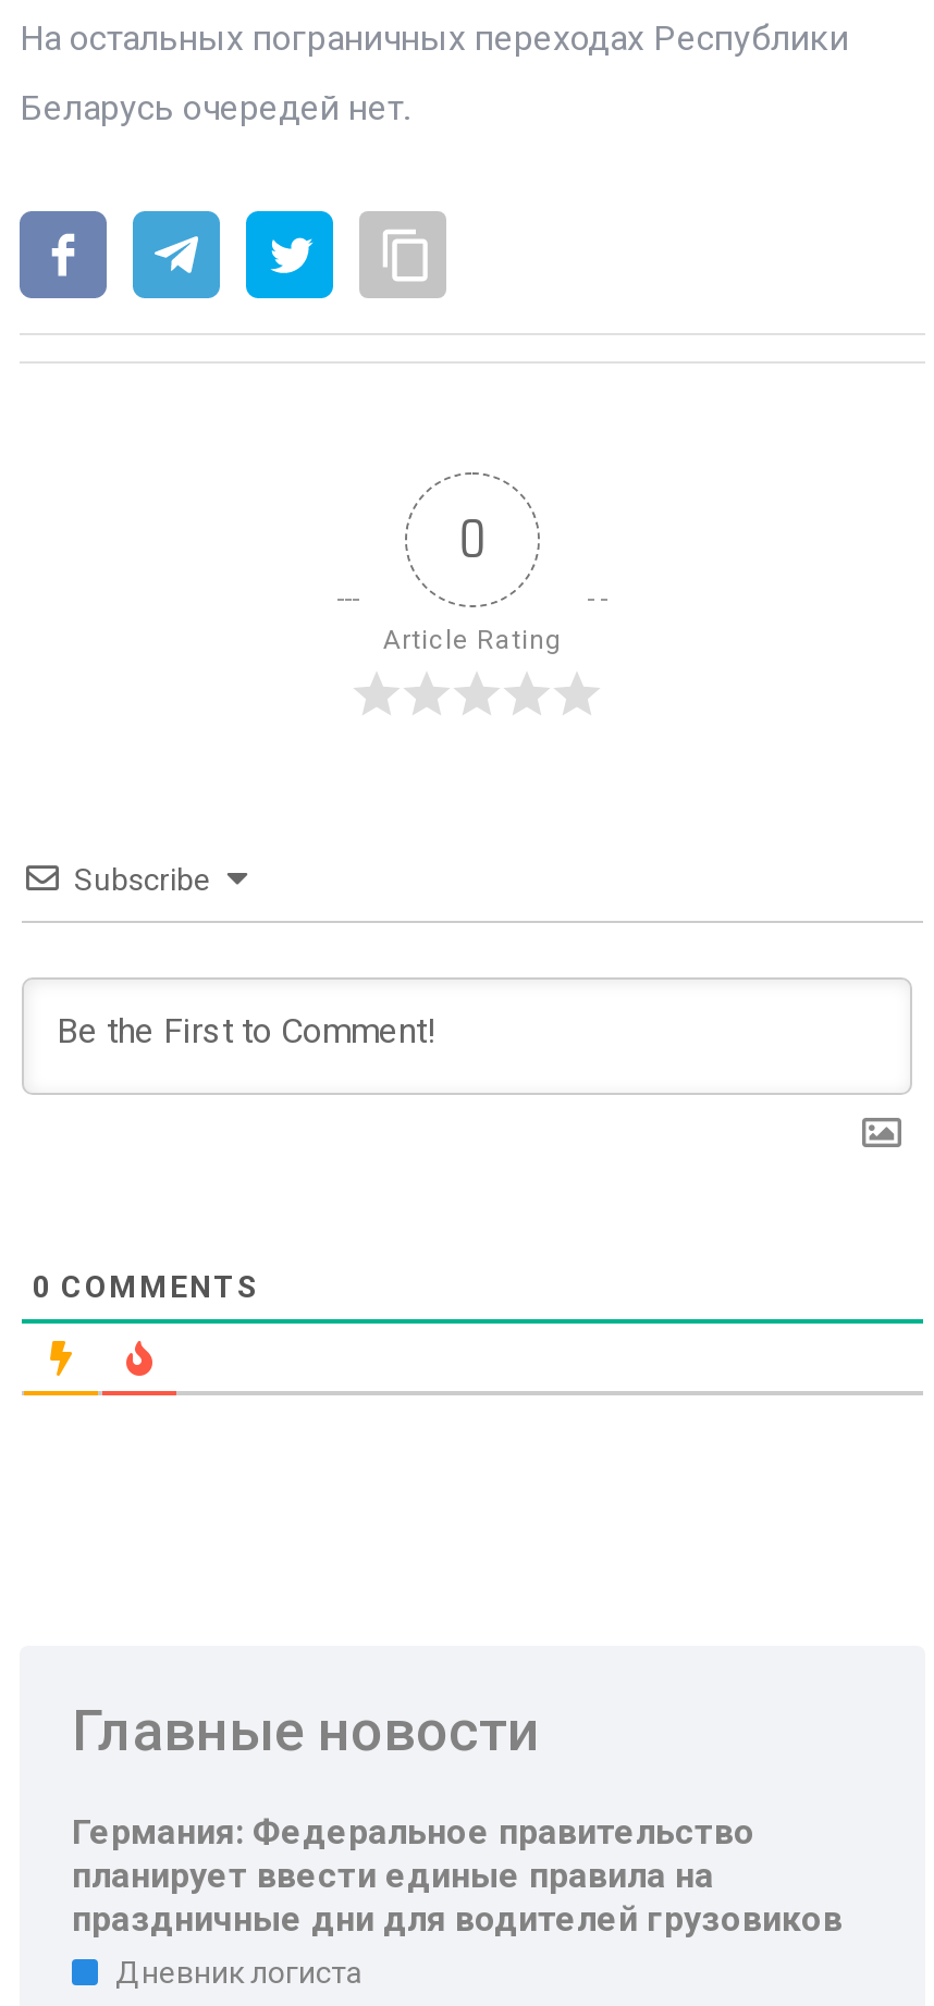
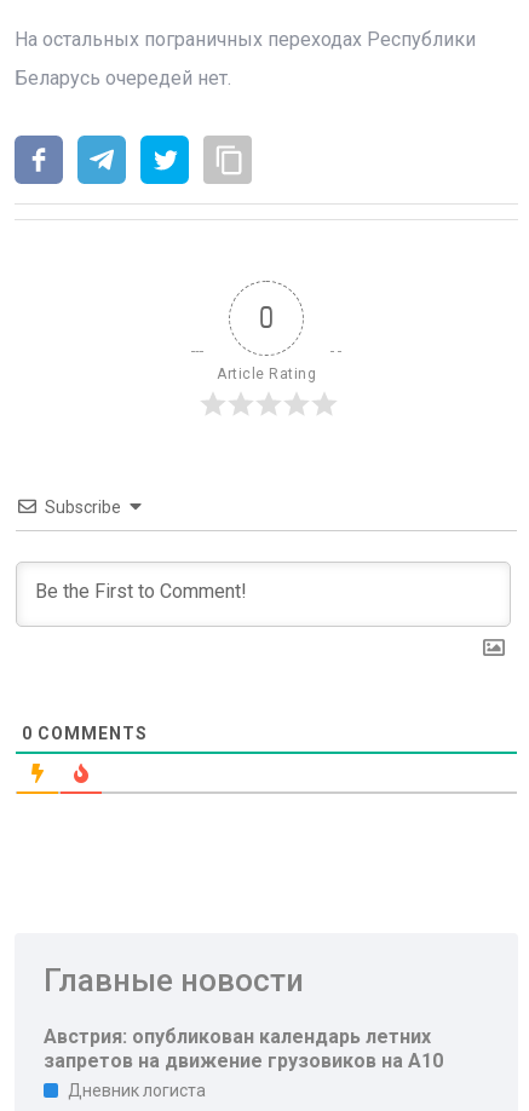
- Германия: Федеральное правительство
- планирует ввести единые правила на
- праздничные дни для водителей грузовиков
+ Австрия: опубликован календарь летних
+ запретов на движение грузовиков на А10
